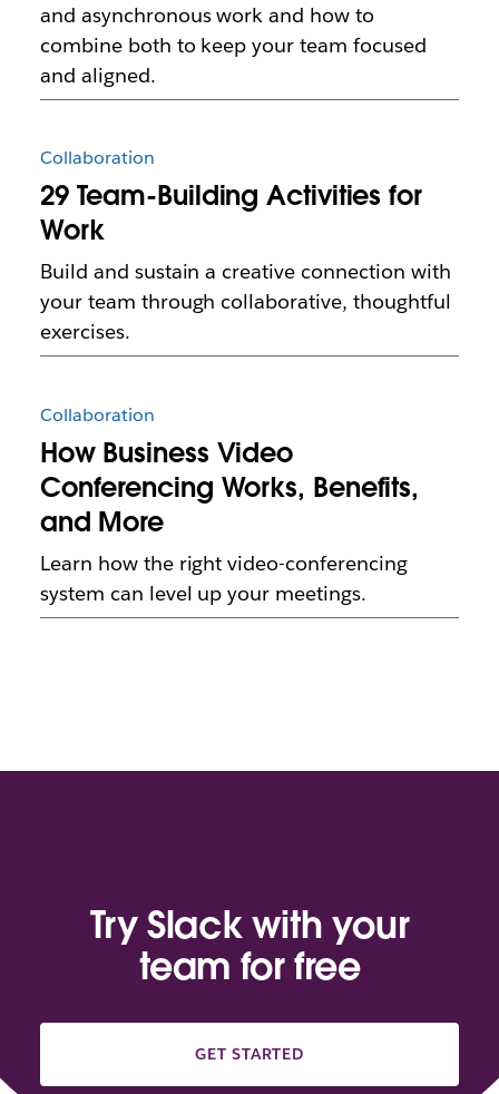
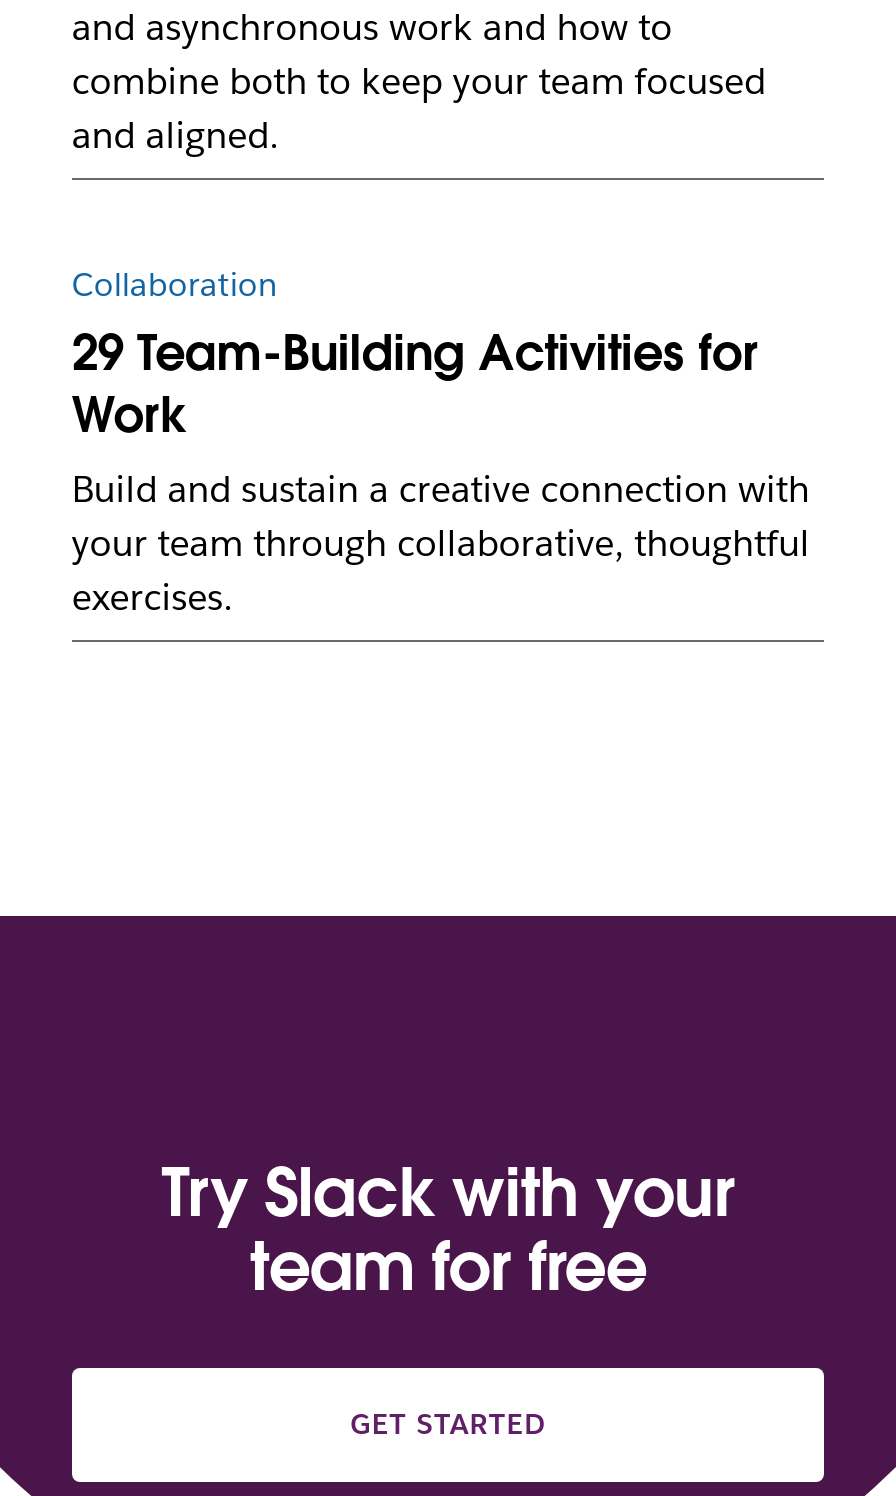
- Collaboration
- How Business Video
- Conferencing Works, Benefits,
- and More
- Learn how the right video-conferencing
- system can level up your meetings.
